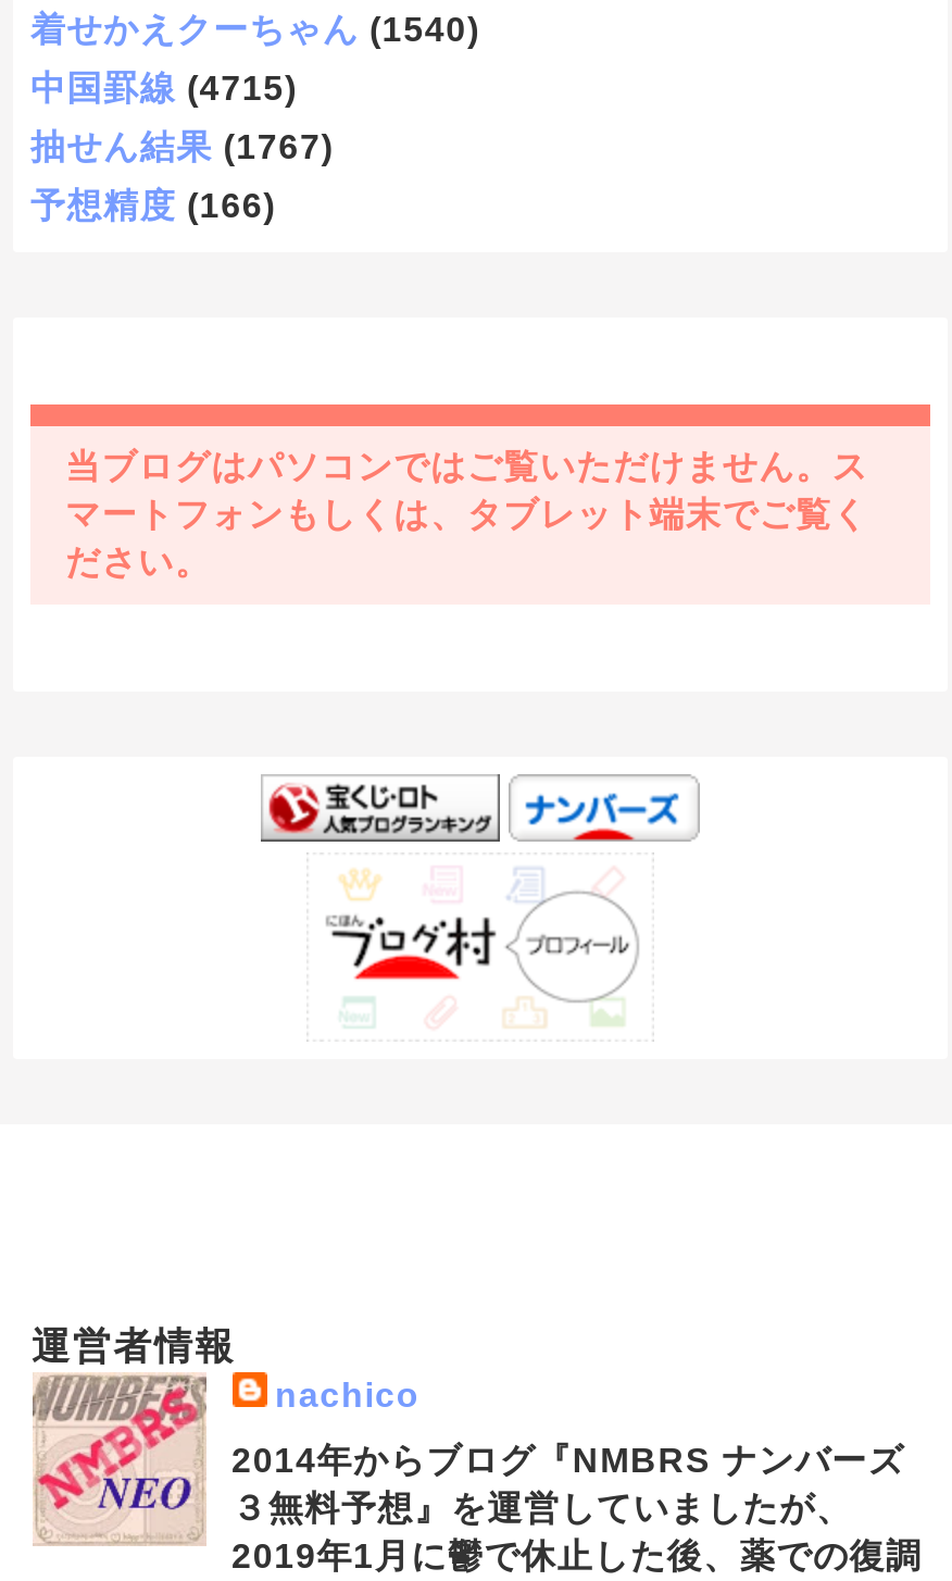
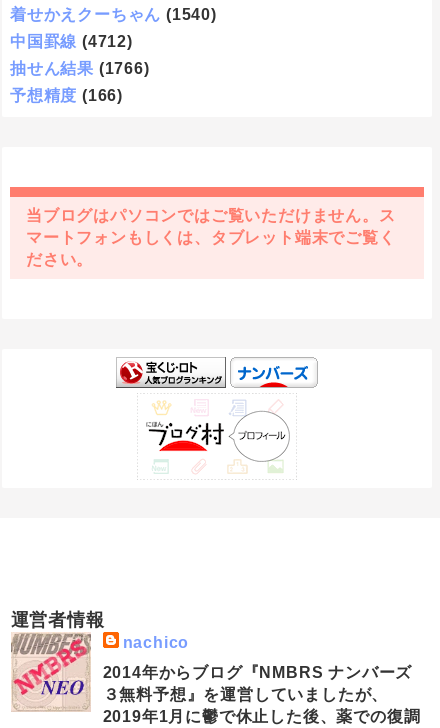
- 中国罫線 (4715)
+ 中国罫線 (4712)

- 抽せん結果 (1767)
+ 抽せん結果 (1766)
